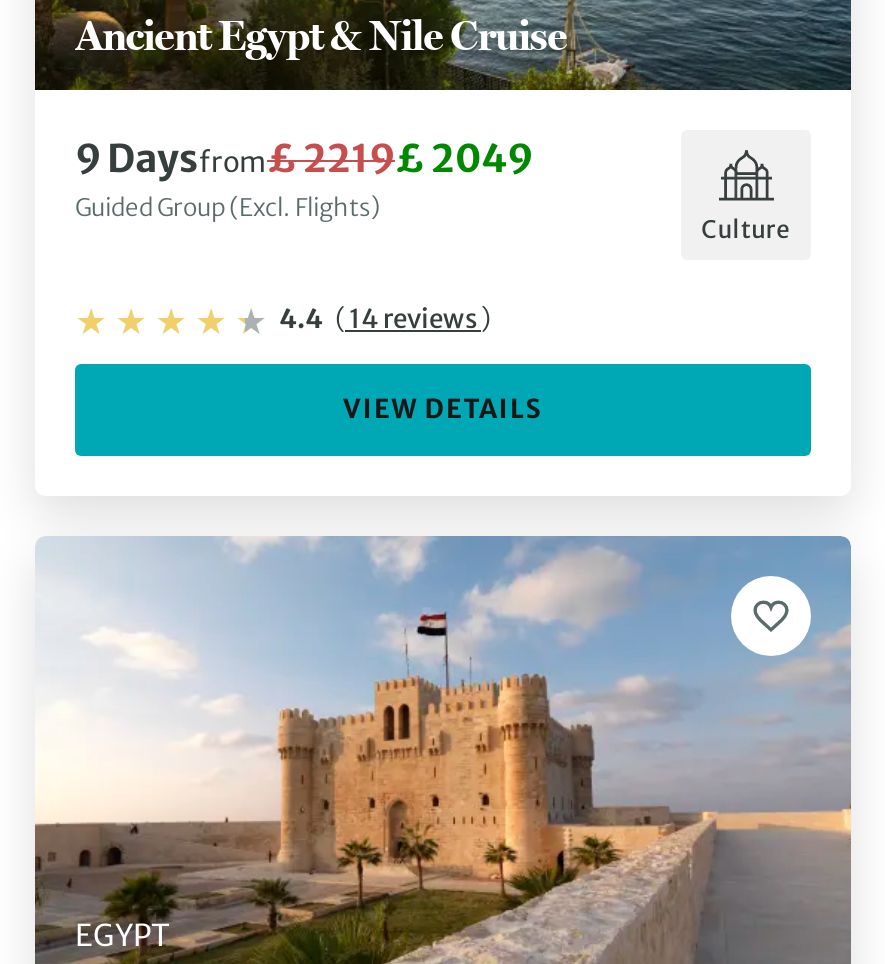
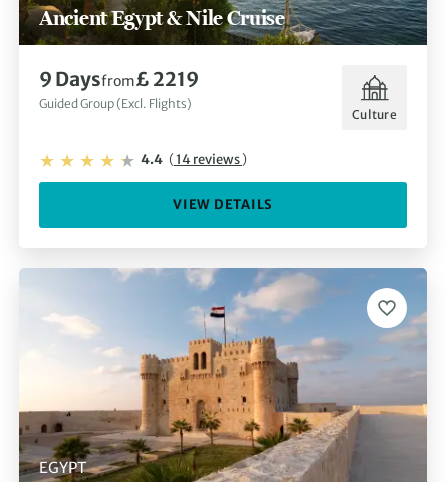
- 9 Daysfrom£ 2219£ 2049
+ 9 Daysfrom£ 2219
